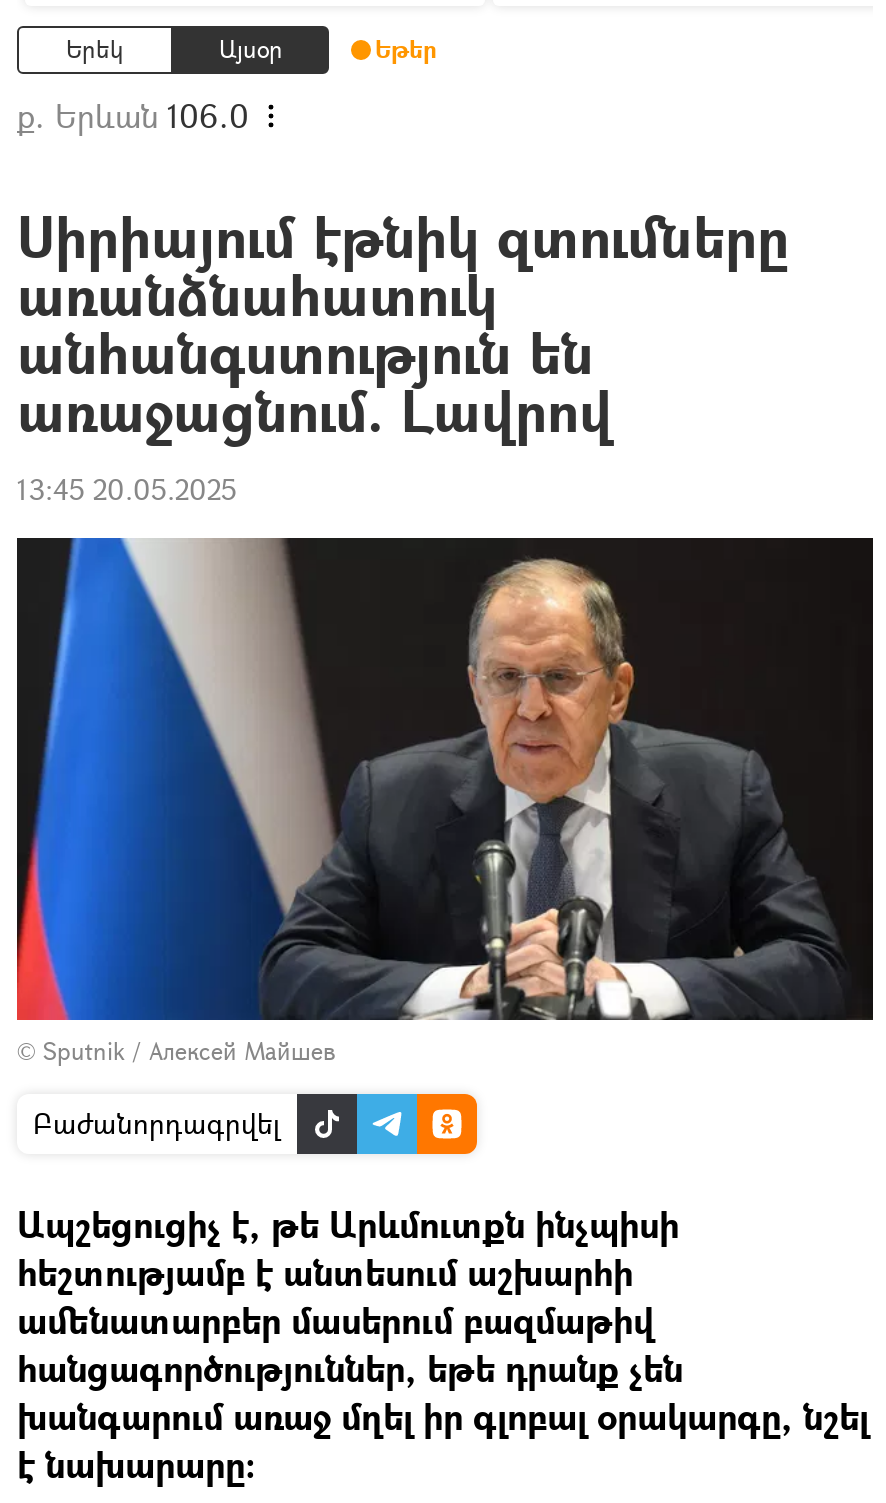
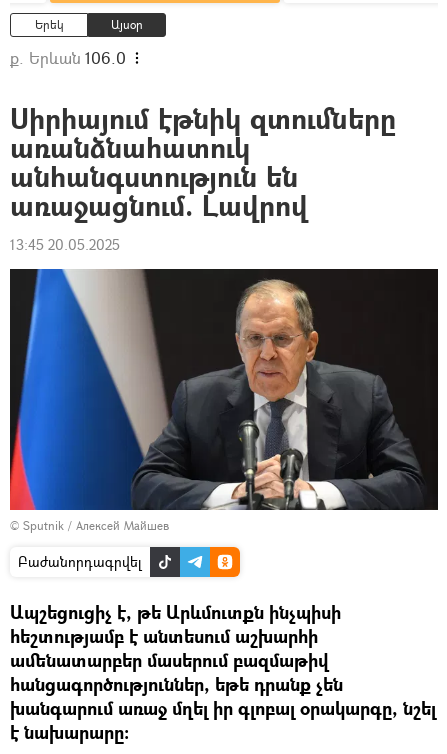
- Եթեր
